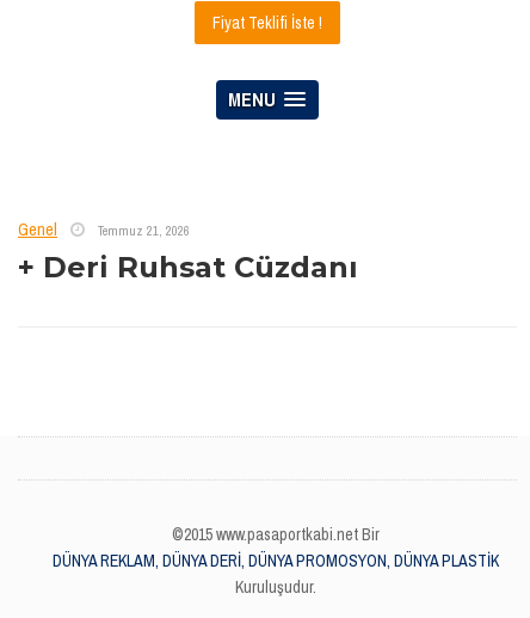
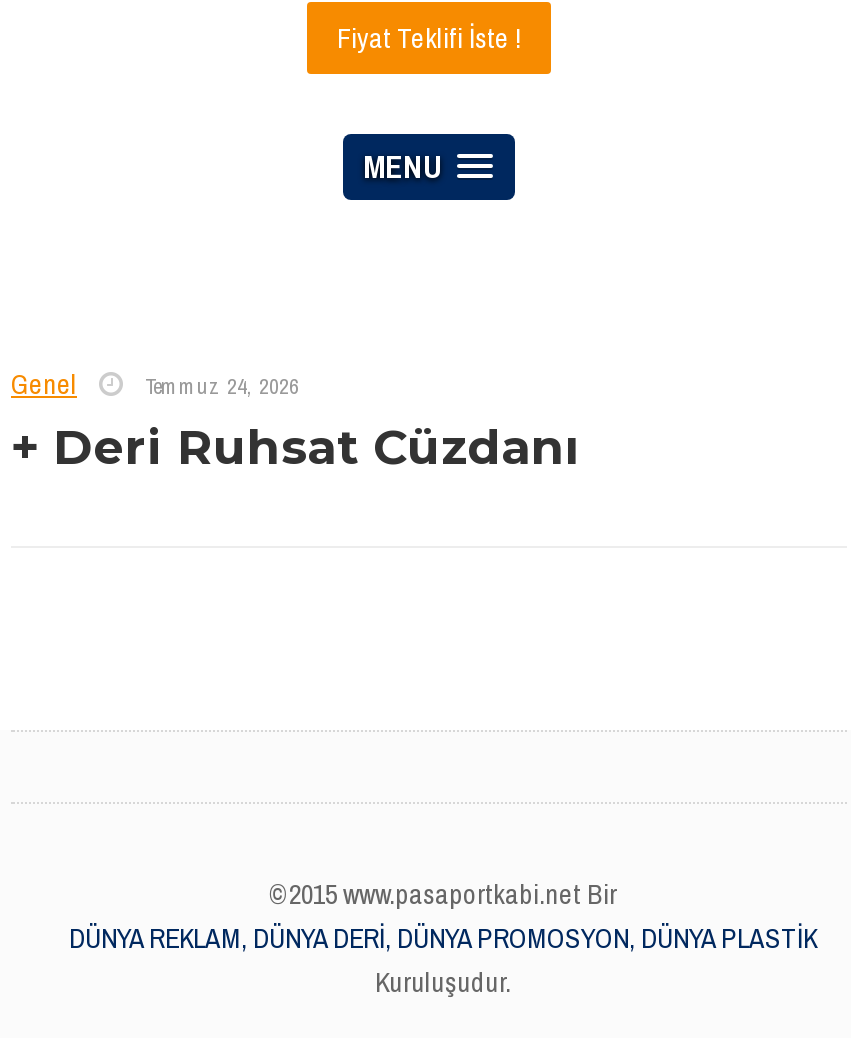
- Temmuz 21, 2026
+ Temmuz 24, 2026
